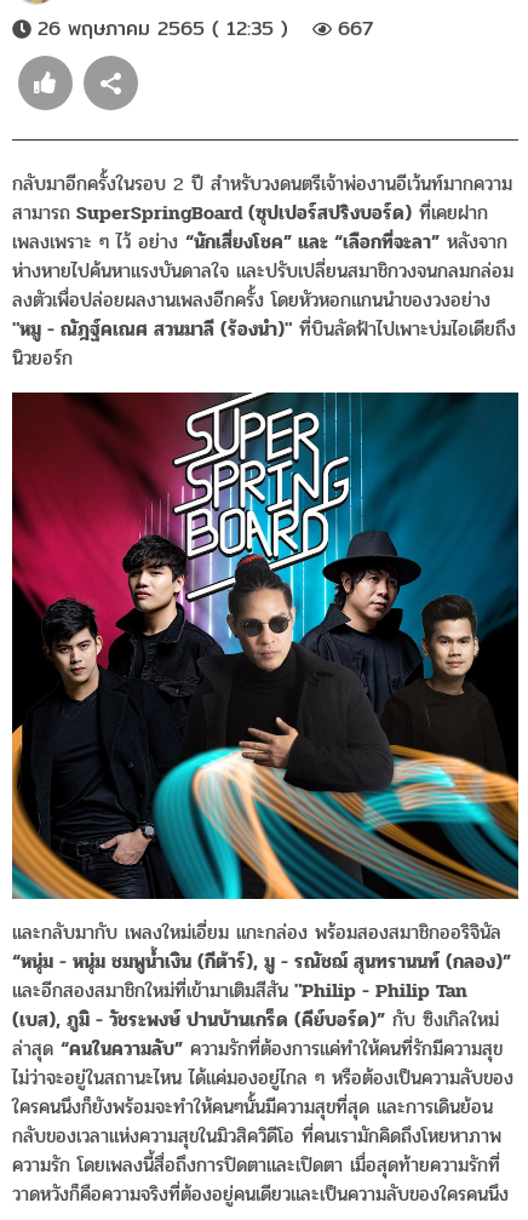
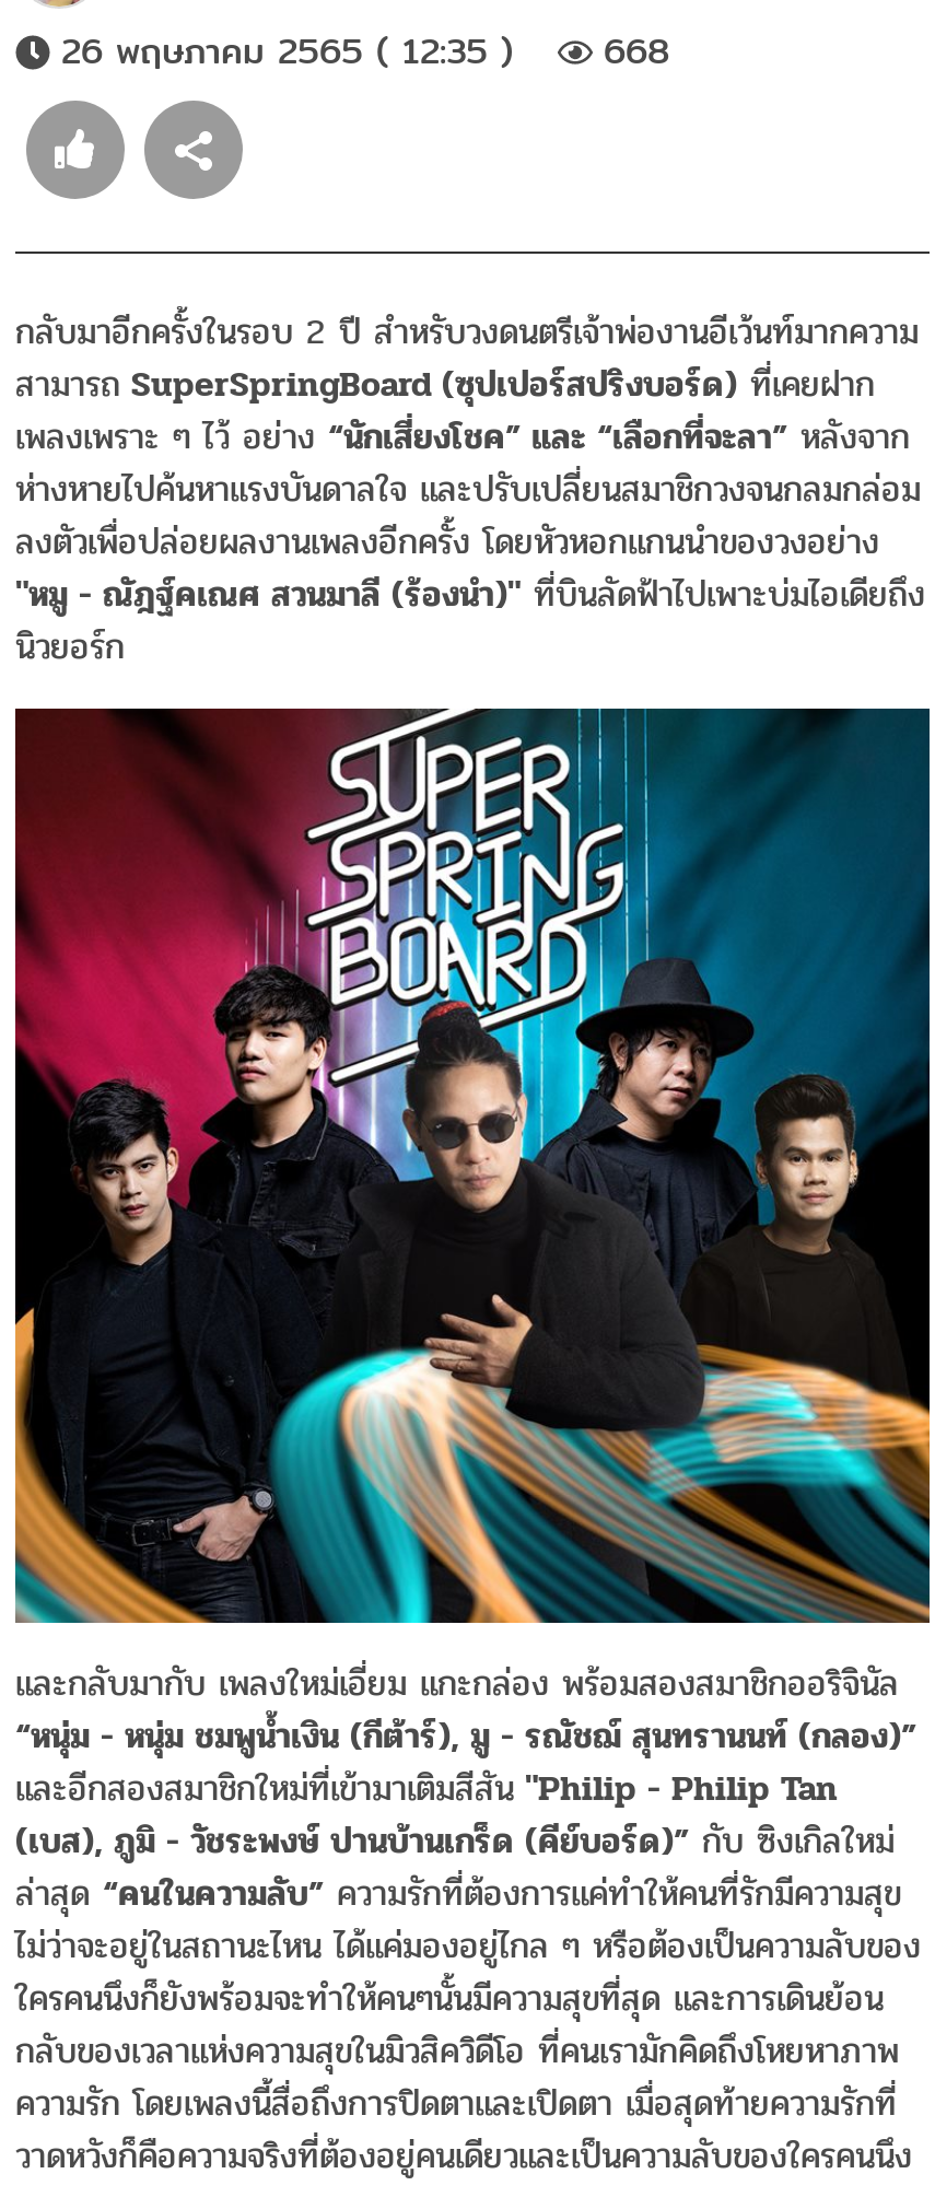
- 26 พฤษภาคม 2565 ( 12:35 ) 667
+ 26 พฤษภาคม 2565 ( 12:35 ) 668
